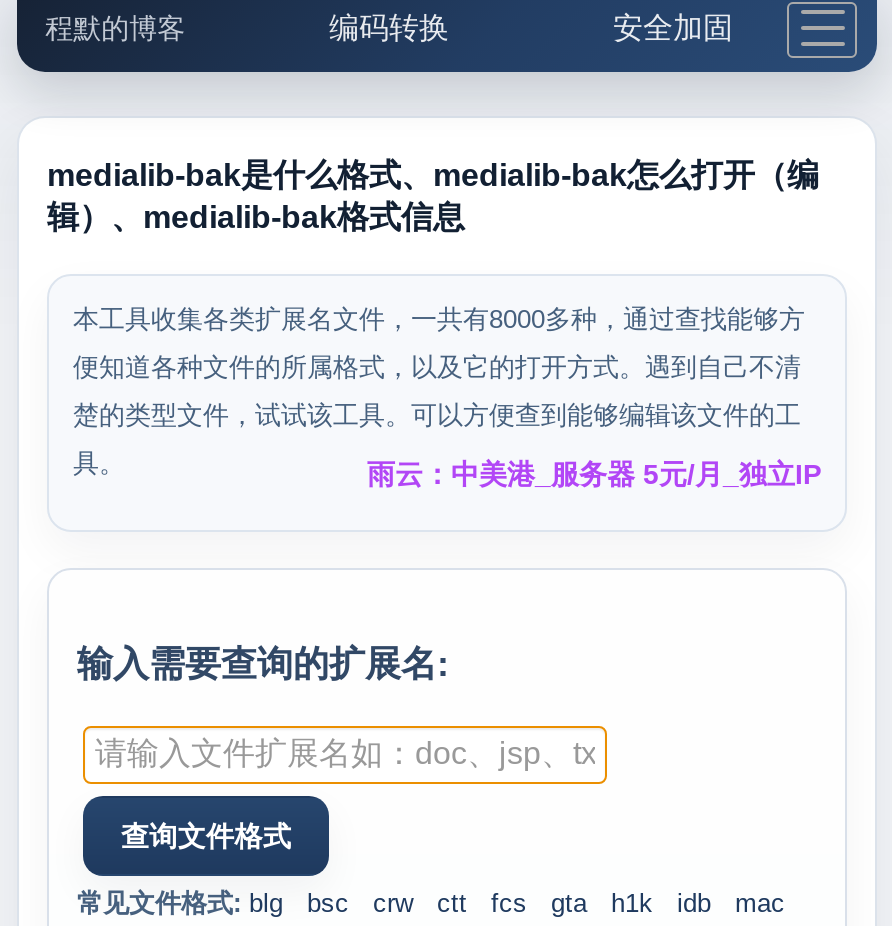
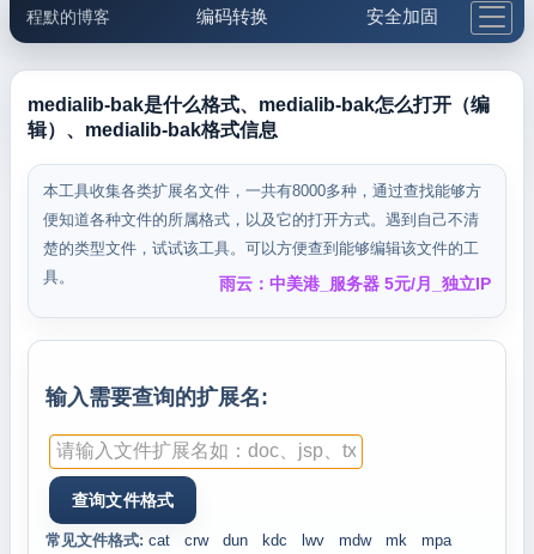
- 常见文件格式: blg
- bsc
+ 常见文件格式: cat

- ctt
- fcs
- gta
- h1k
- idb
- mac
+ dun
+ kdc
+ lwv
+ mdw
+ mk
+ mpa
